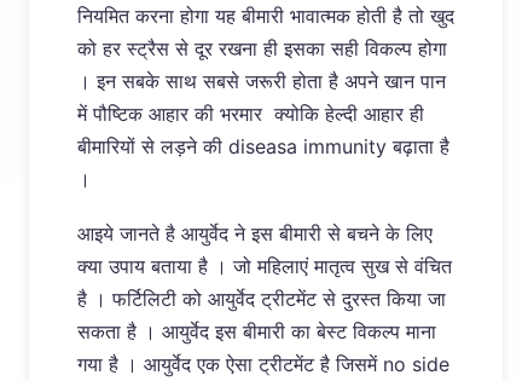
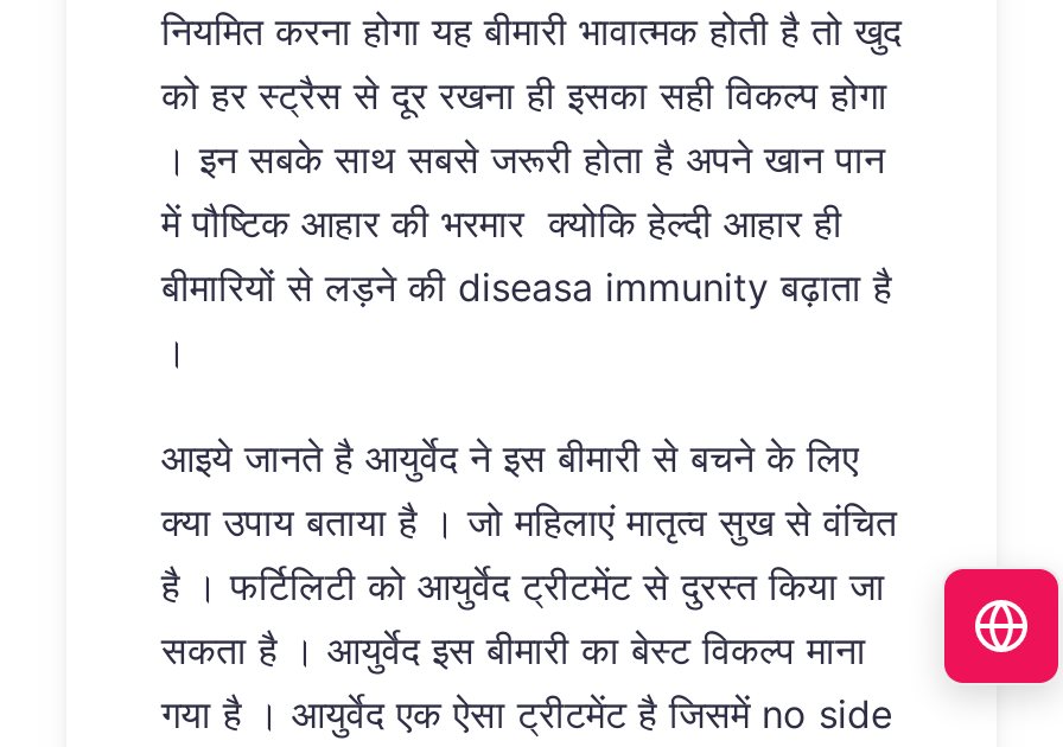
+ [image]
